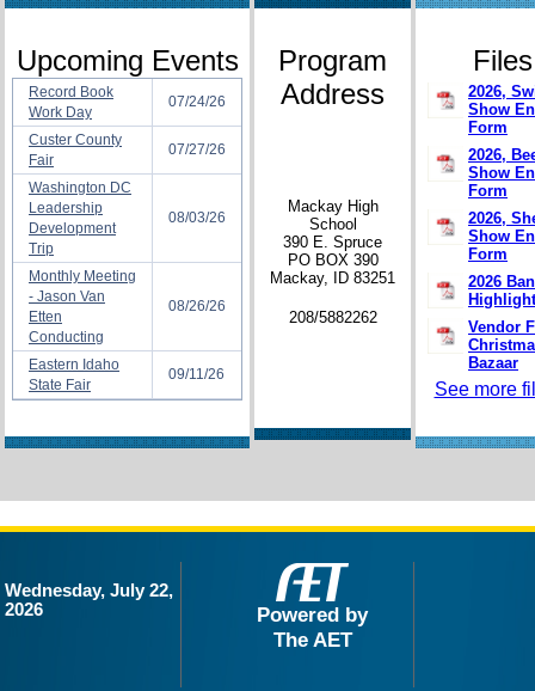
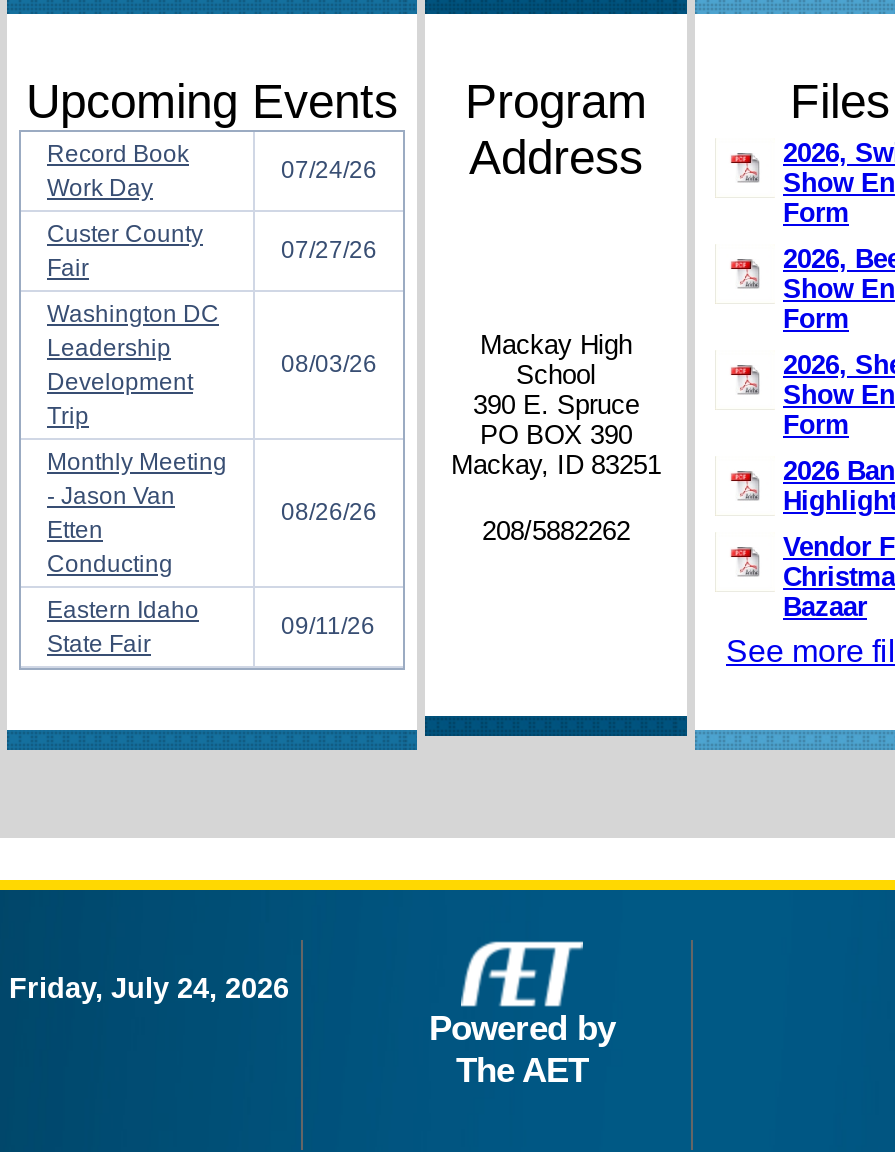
- Wednesday, July 22,
- 2026
+ Friday, July 24, 2026
